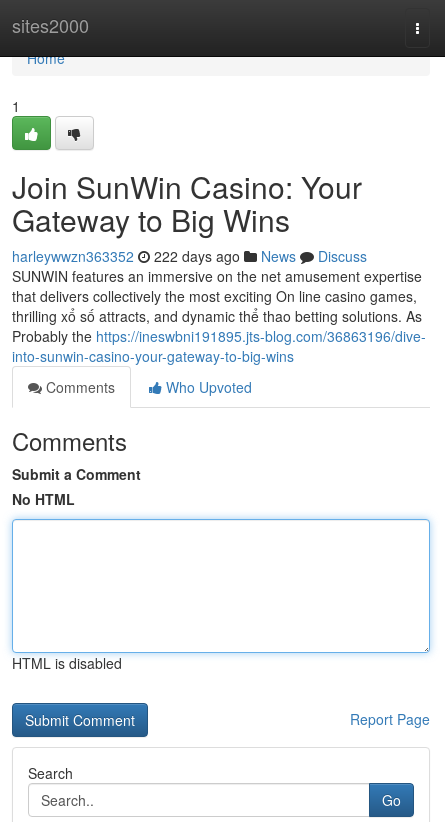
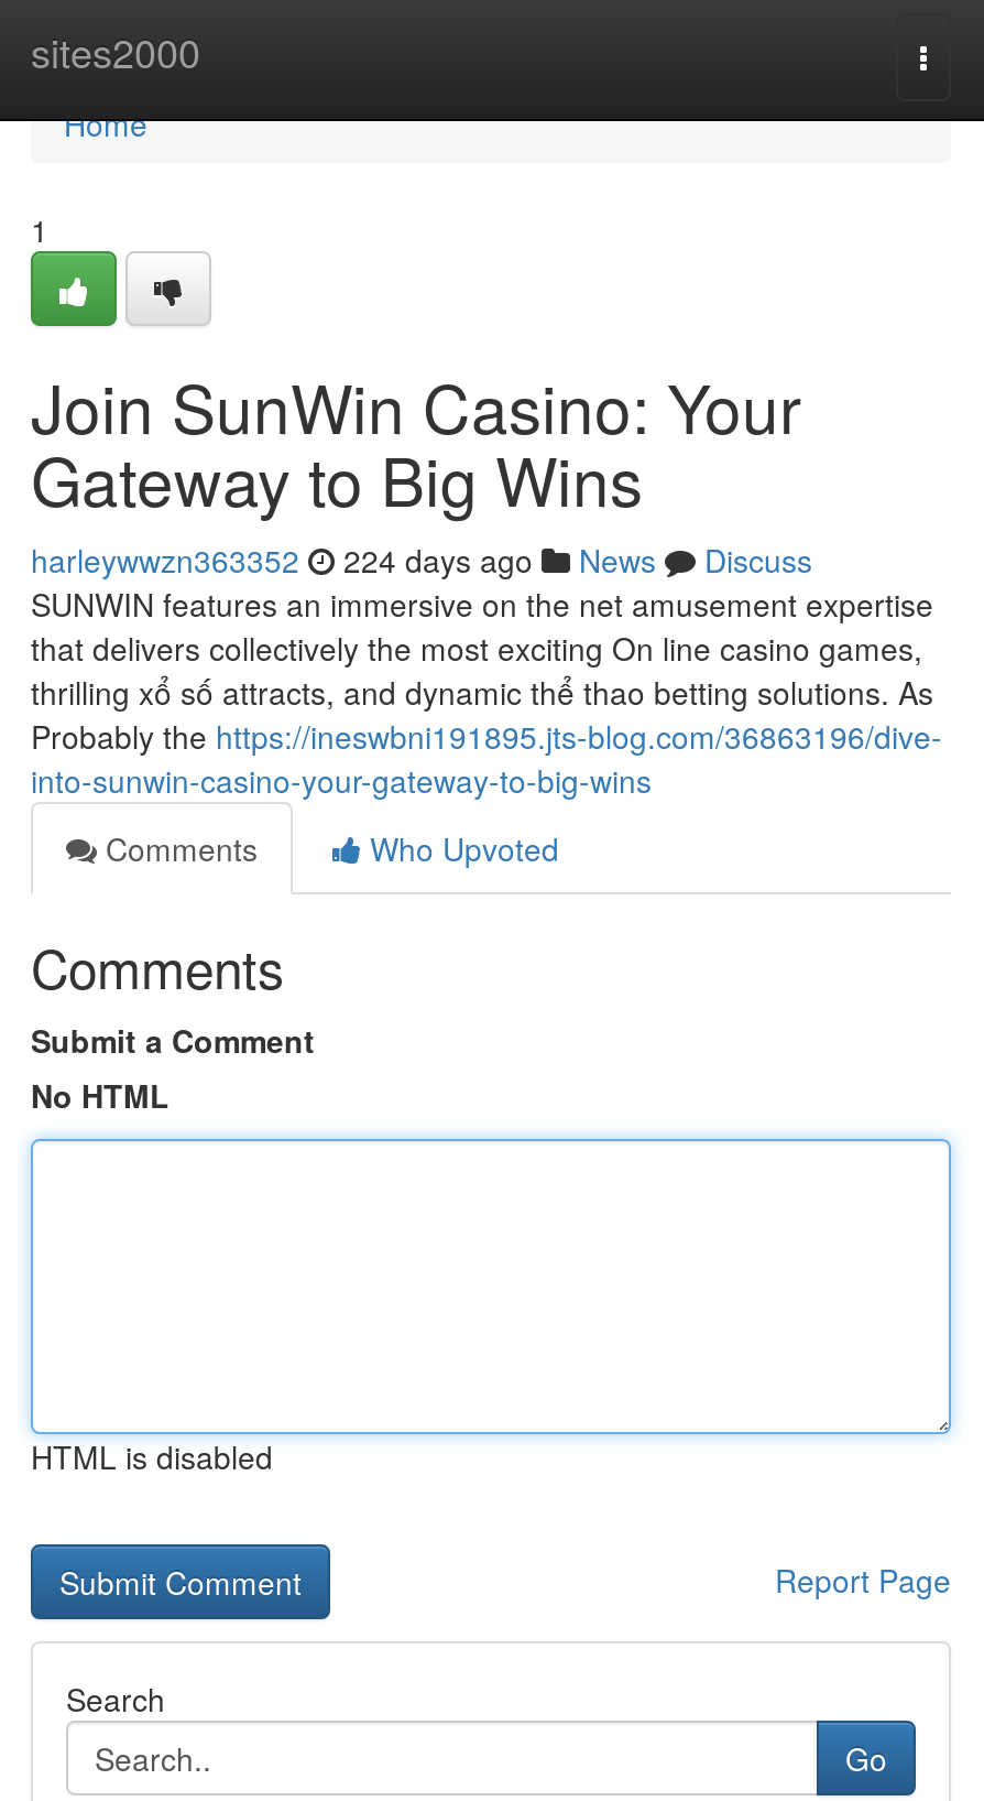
- harleywwzn363352 222 days ago News Discuss
+ harleywwzn363352 224 days ago News Discuss
